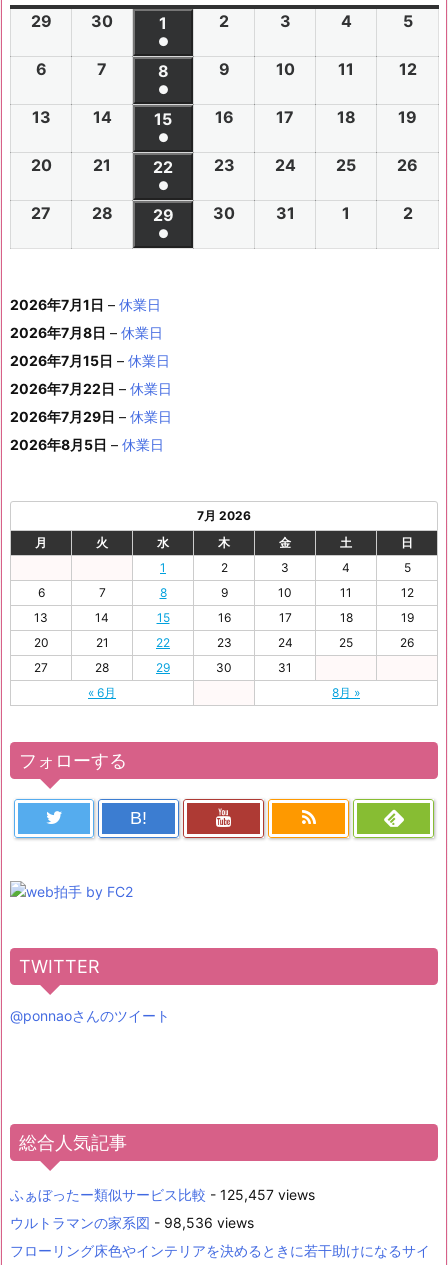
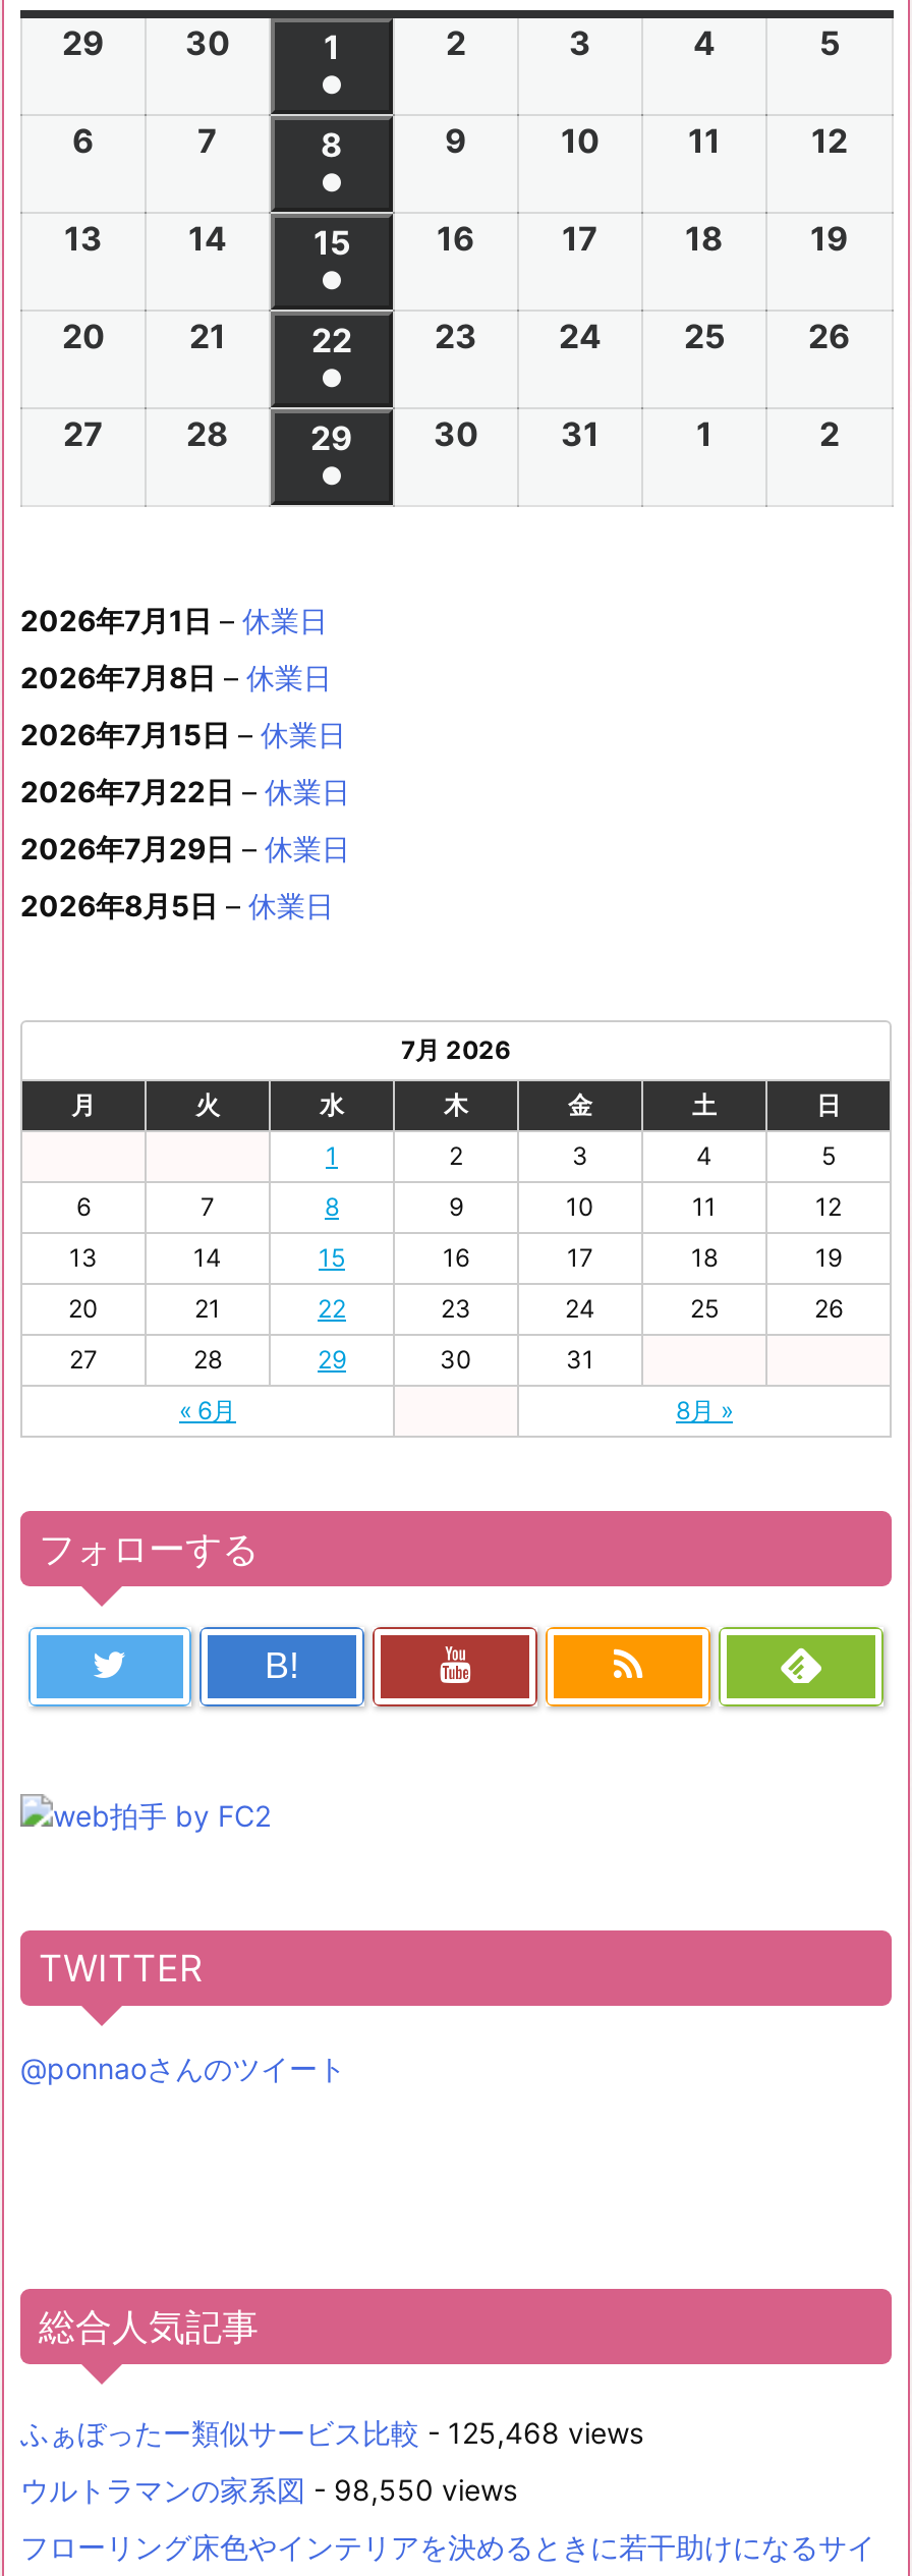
- ふぁぼったー類似サービス比較- 125,457 views
+ ふぁぼったー類似サービス比較- 125,468 views

- ウルトラマンの家系図- 98,536 views
+ ウルトラマンの家系図- 98,550 views
